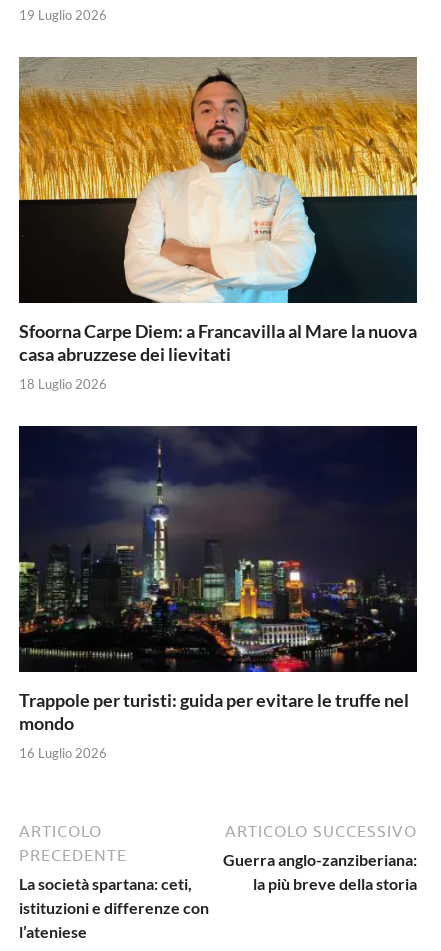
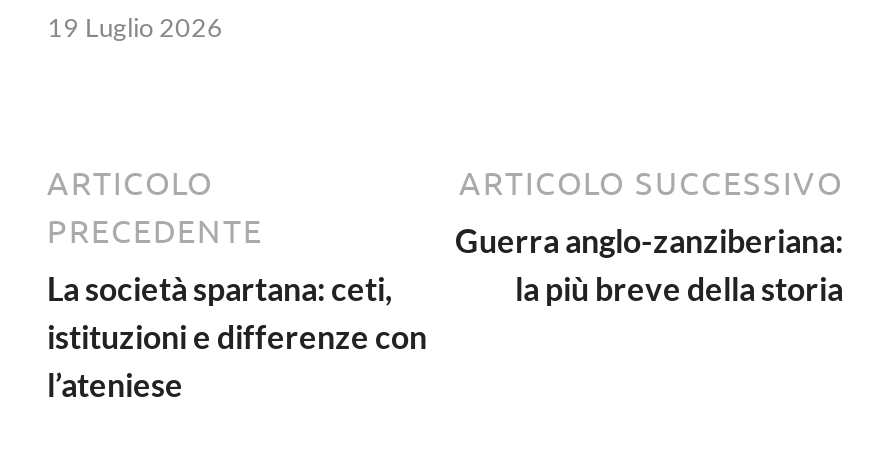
- [image]
- Sfoorna Carpe Diem: a Francavilla al Mare la nuova
- casa abruzzese dei lievitati
- 18 Luglio 2026

- [image]
- Trappole per turisti: guida per evitare le truffe nel
- mondo
- 16 Luglio 2026
